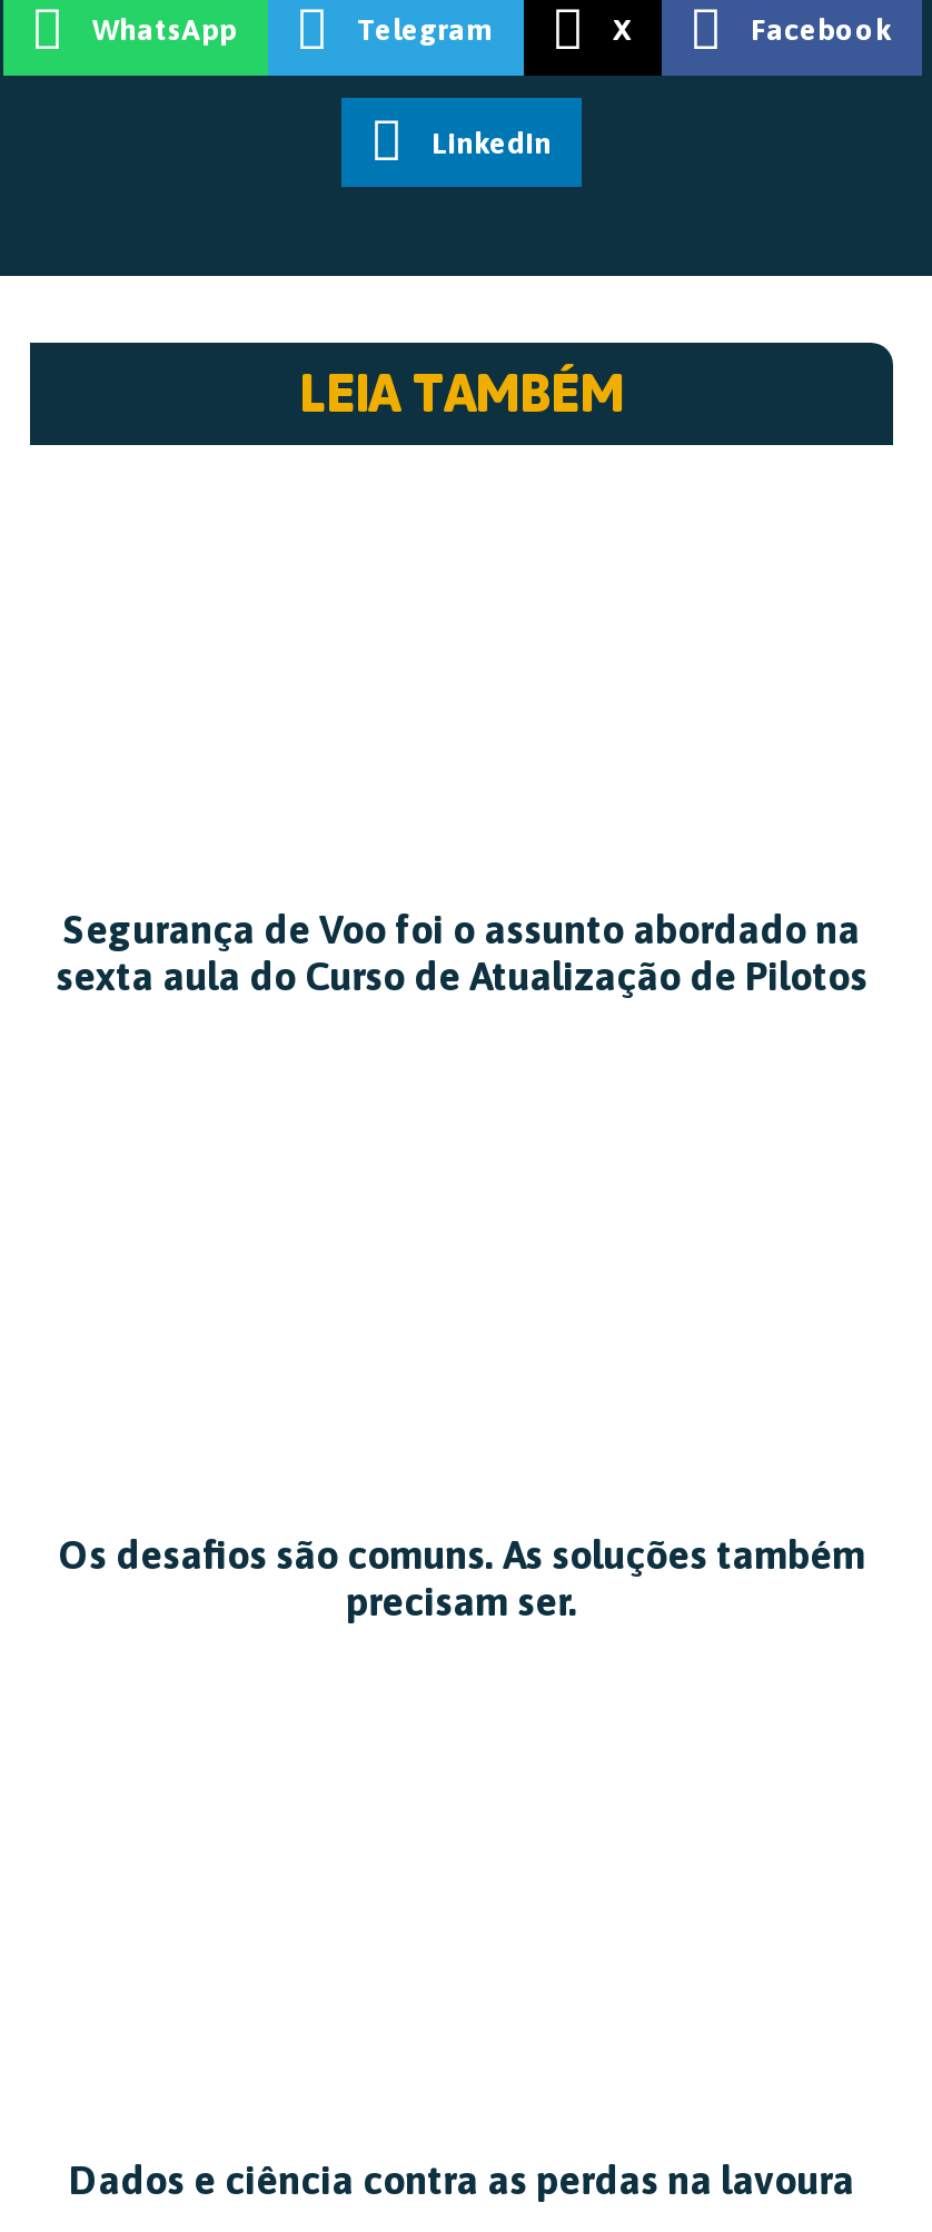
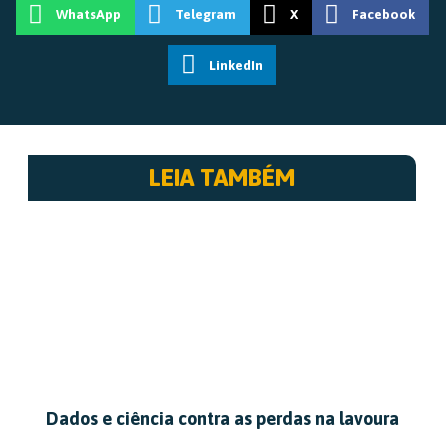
- Segurança de Voo foi o assunto abordado na
- sexta aula do Curso de Atualização de Pilotos

- Os desafios são comuns. As soluções também
- precisam ser.
